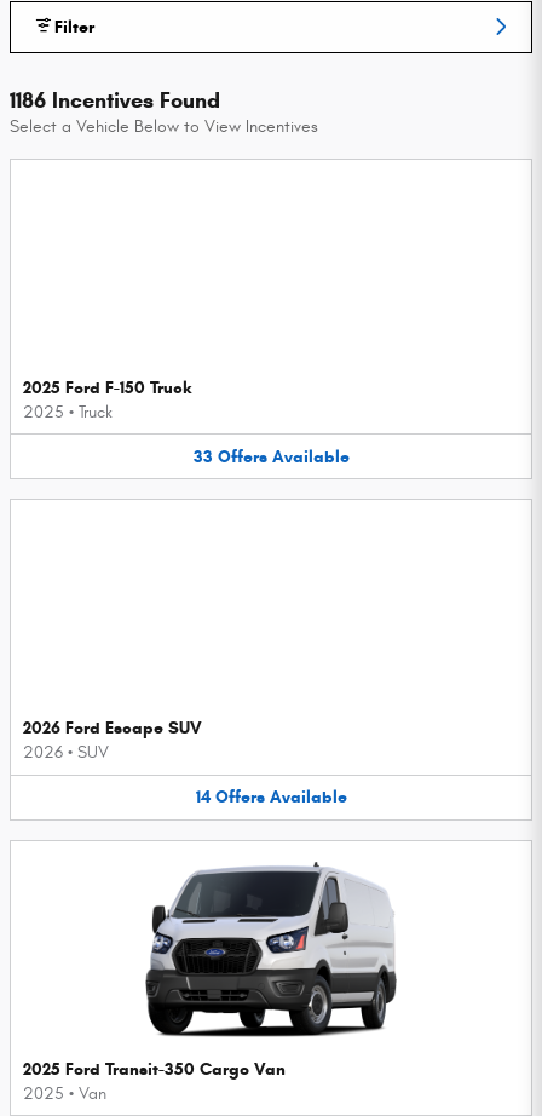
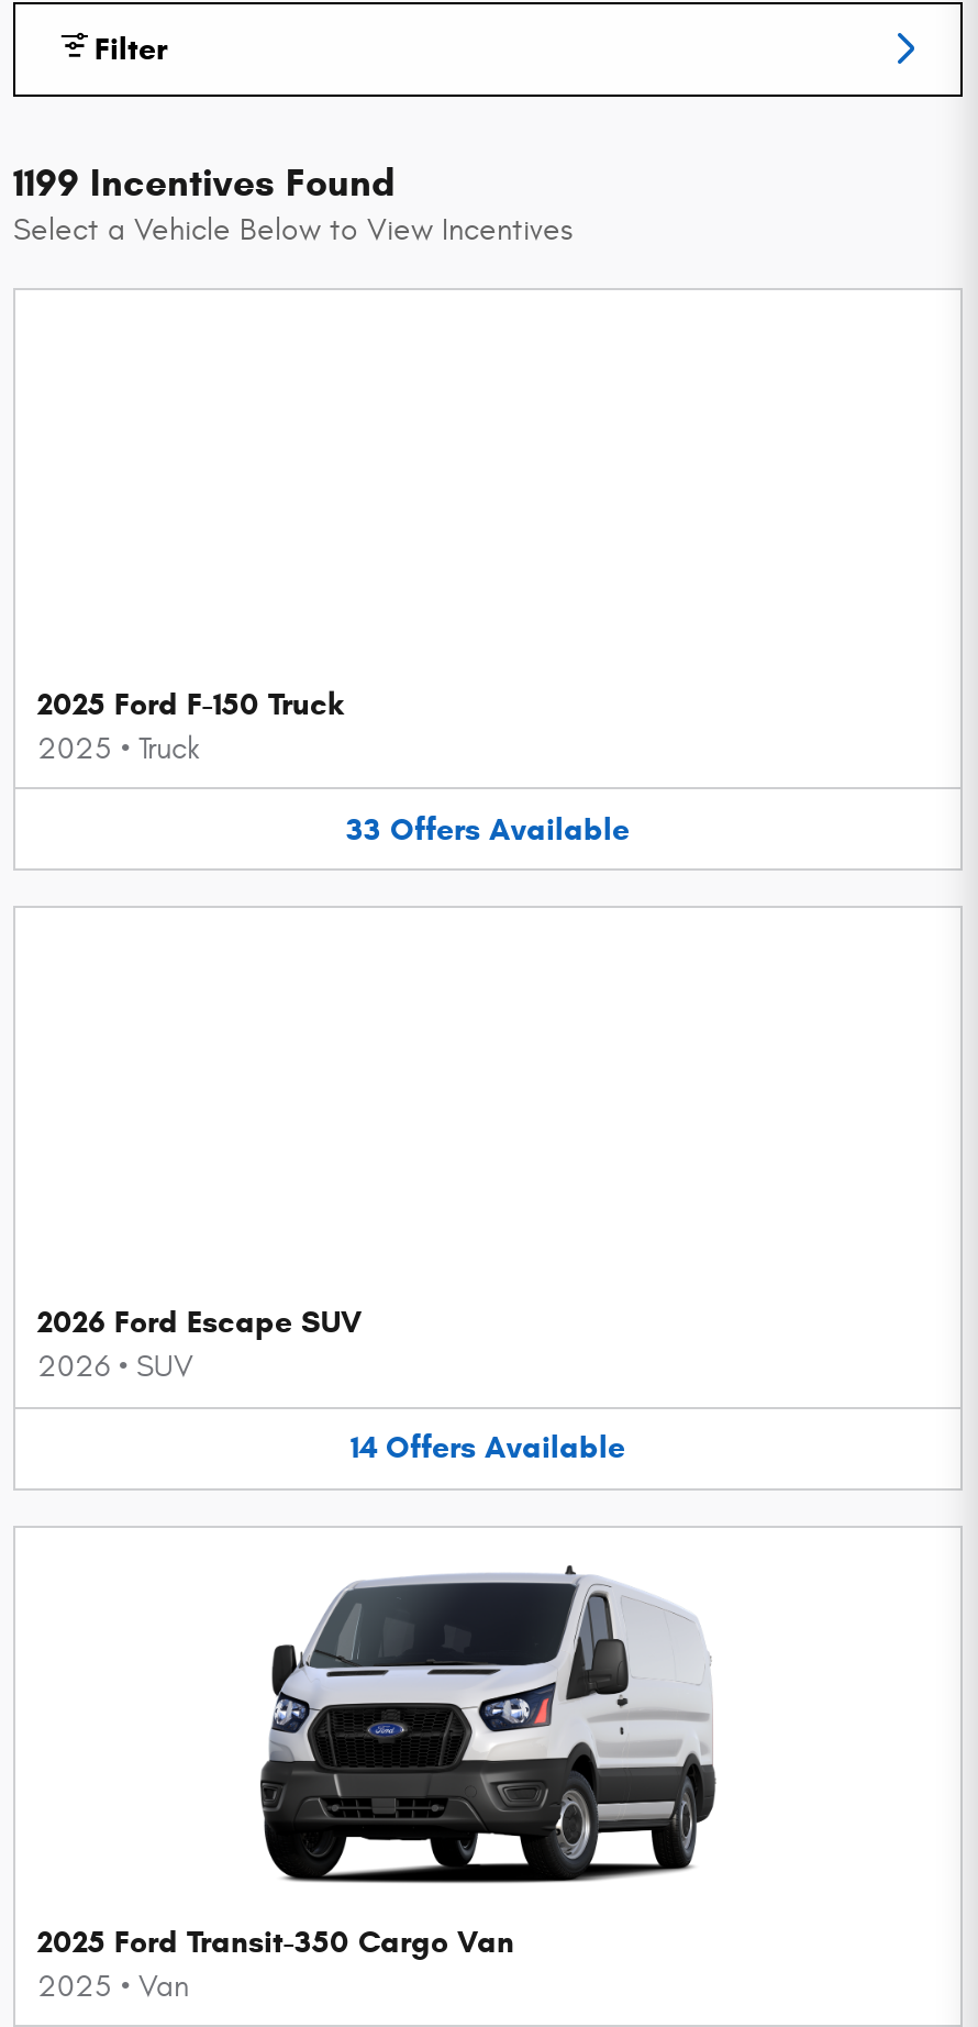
- 1186 Incentives Found
+ 1199 Incentives Found
